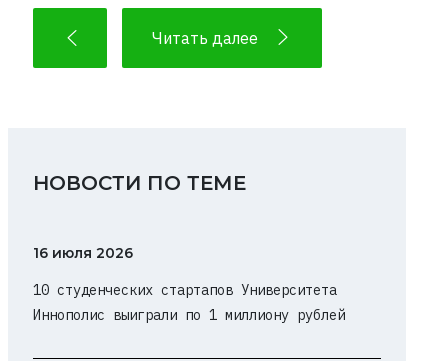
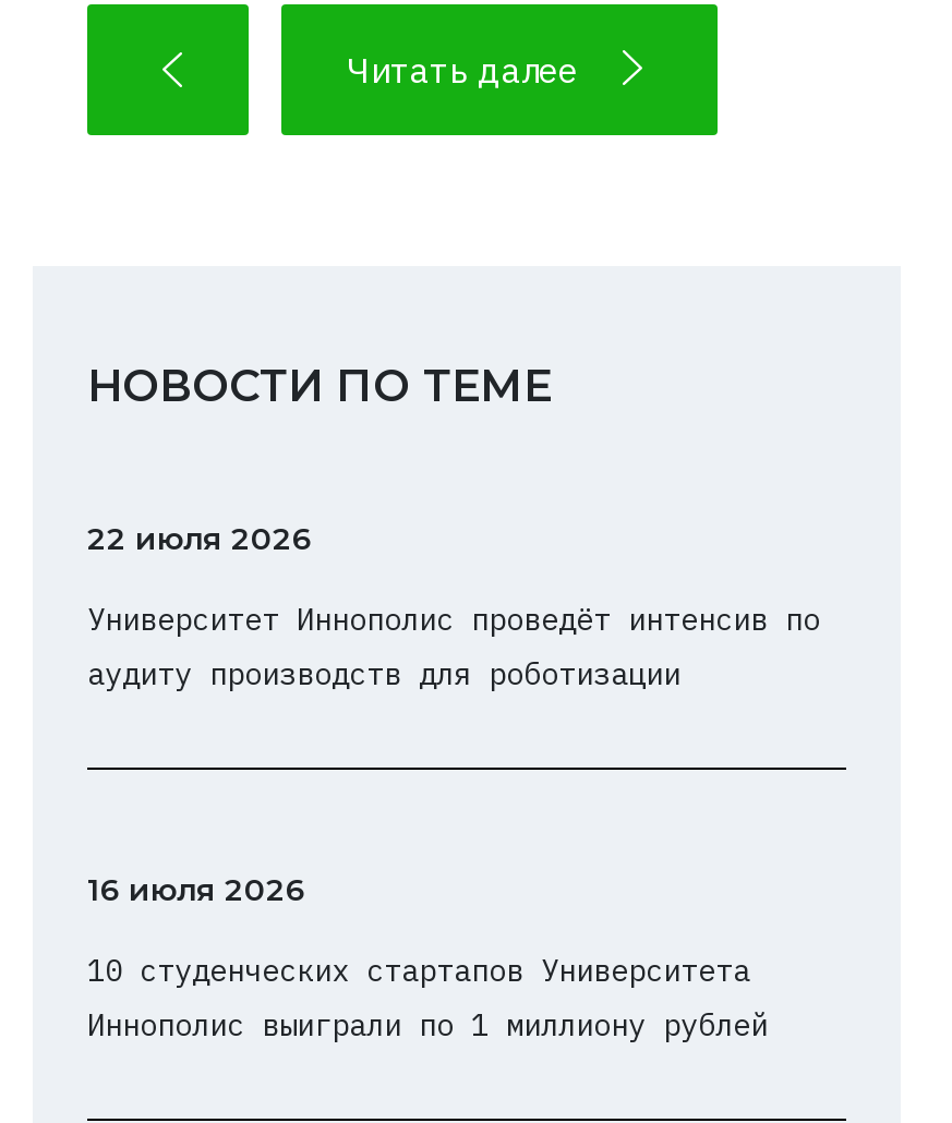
+ 22 июля 2026
+ Университет Иннополис проведёт интенсив по
+ аудиту производств для роботизации
